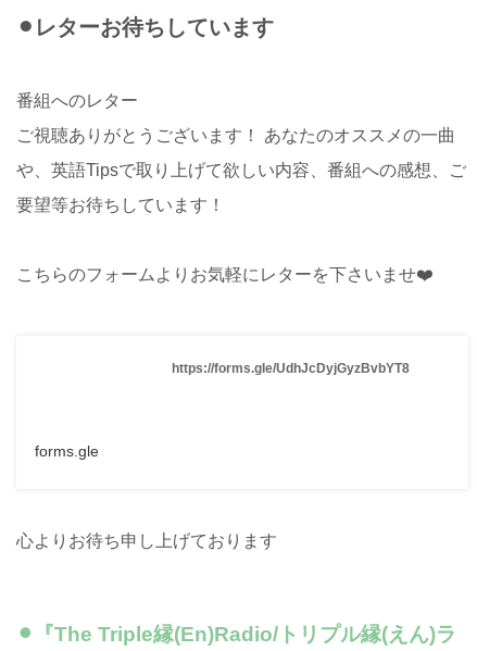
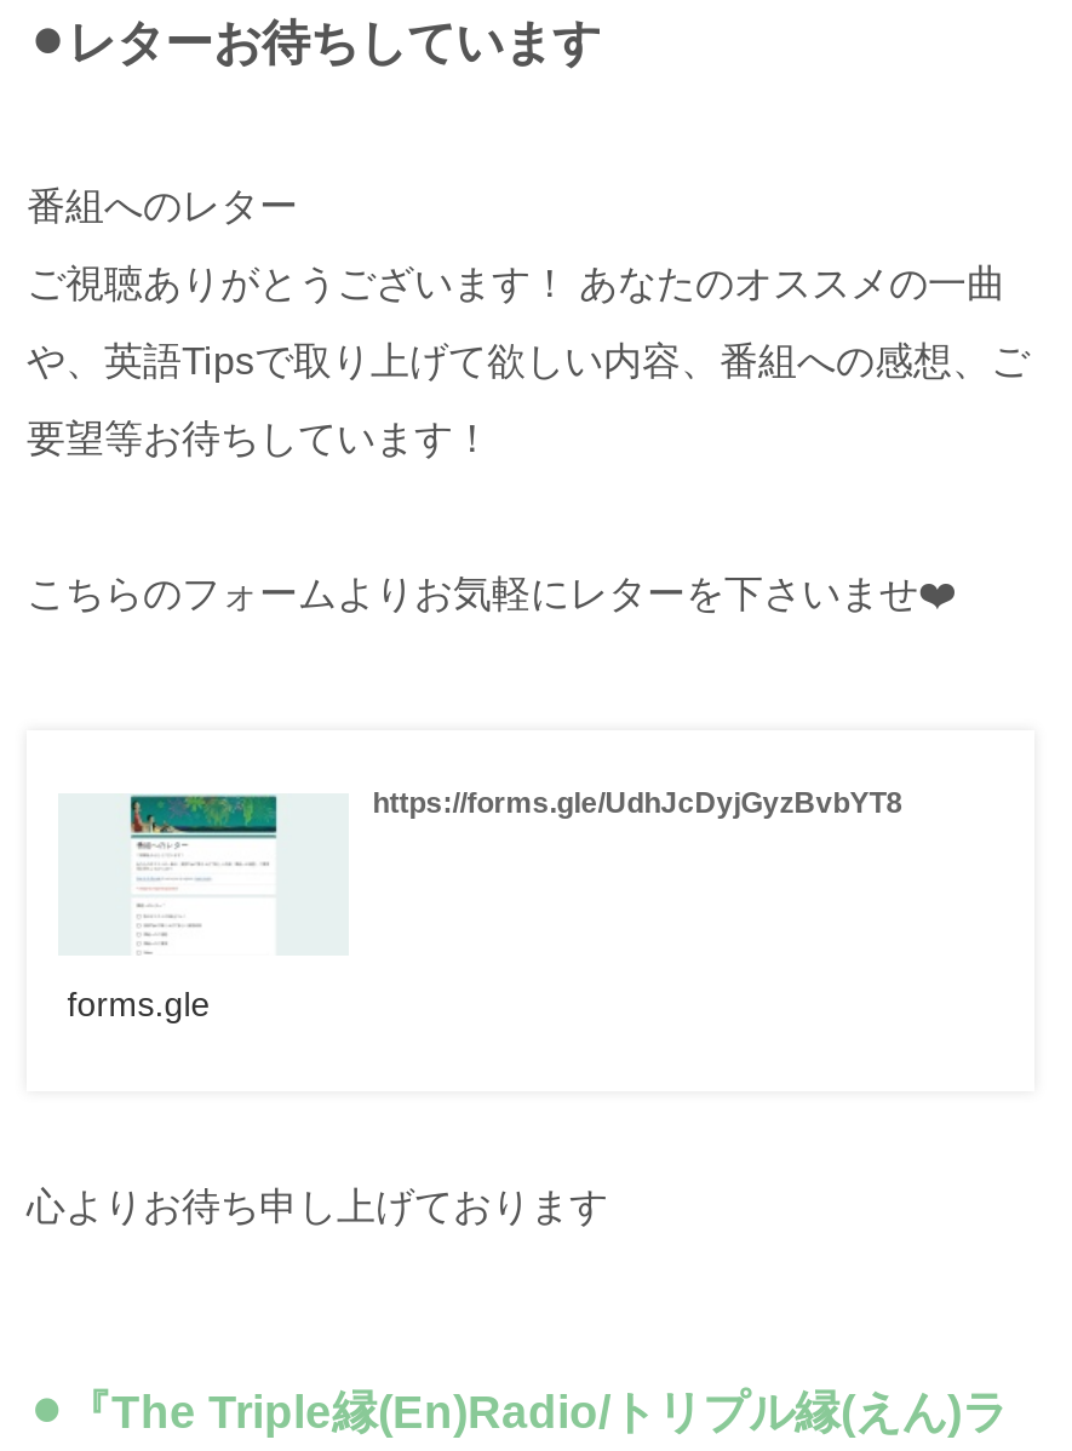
+ [image]
